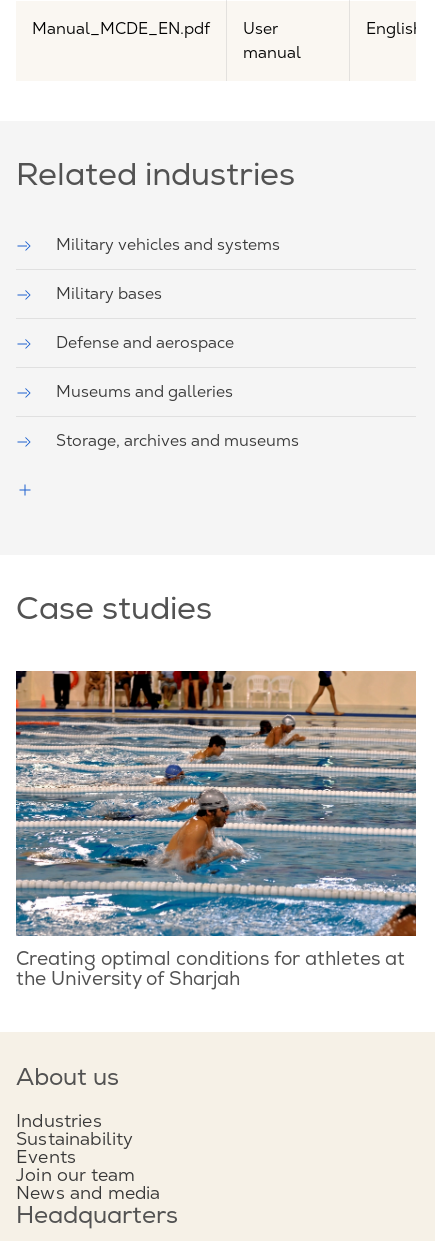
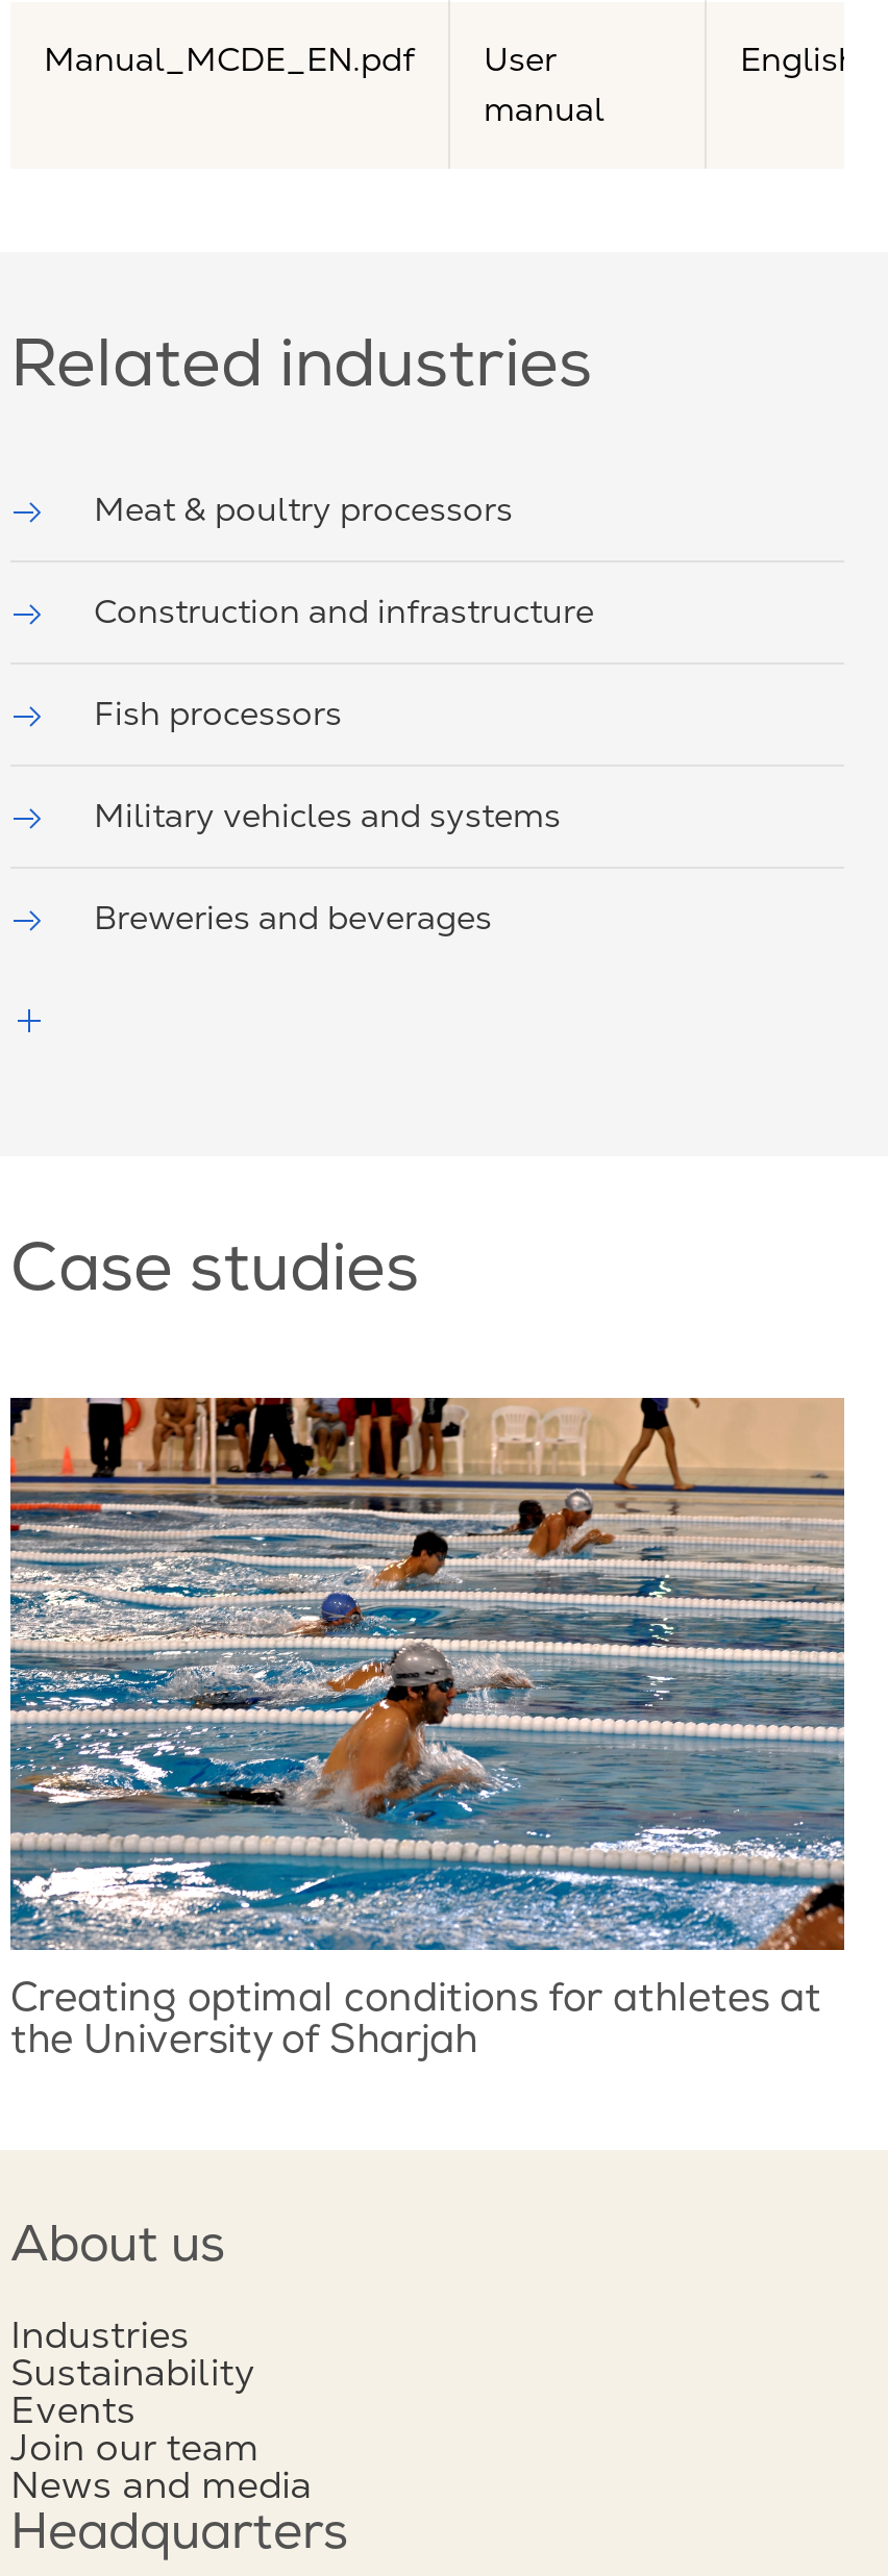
+ Meat & poultry processors
+ Construction and infrastructure
+ Fish processors

moved down: Military vehicles and systems

- Military bases
- Defense and aerospace
- Museums and galleries
- Storage, archives and museums
+ Breweries and beverages
